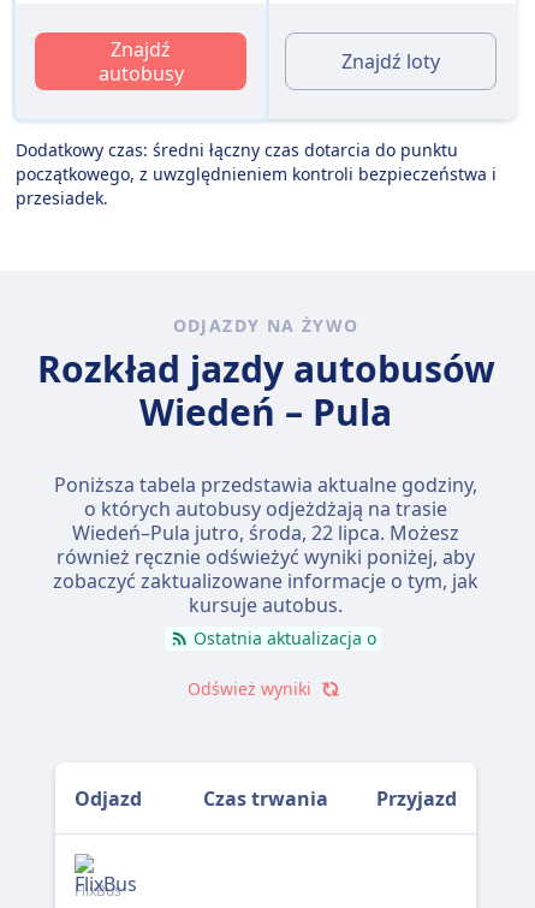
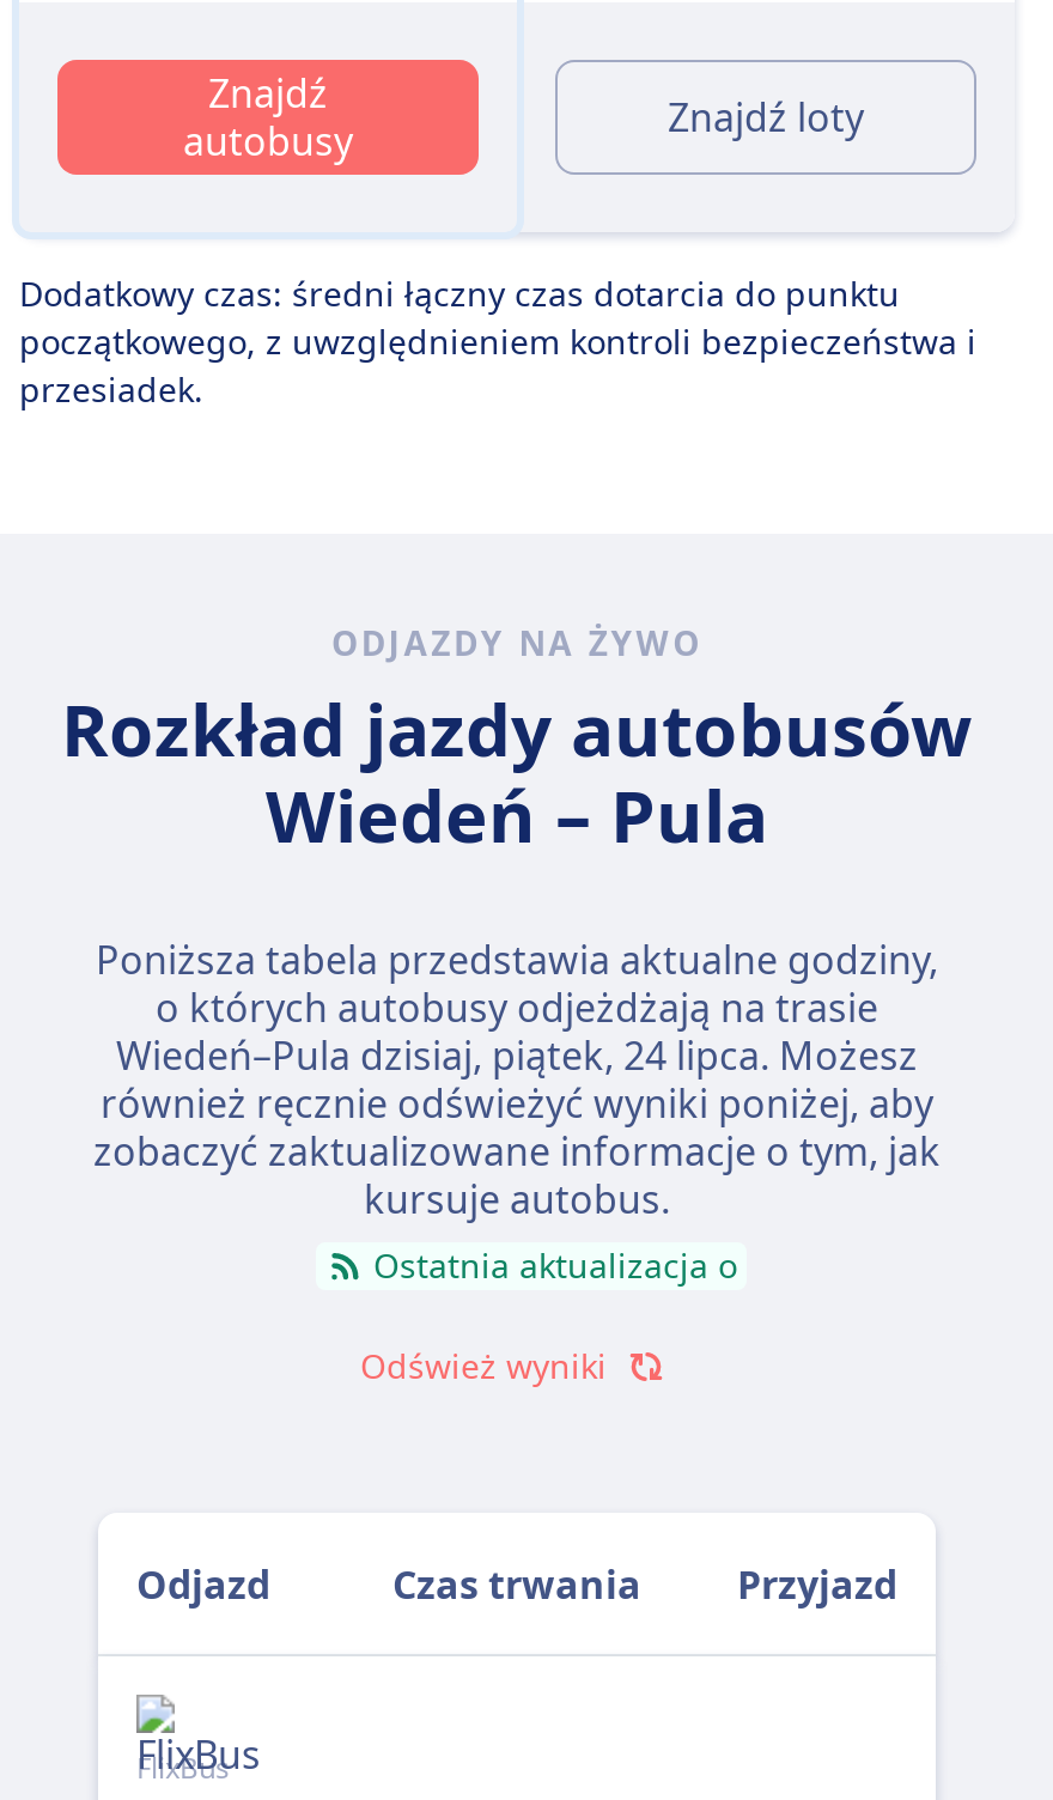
- Wiedeń–Pula jutro,środa, 22 lipca. Możesz
+ Wiedeń–Pula dzisiaj,piątek, 24 lipca. Możesz
